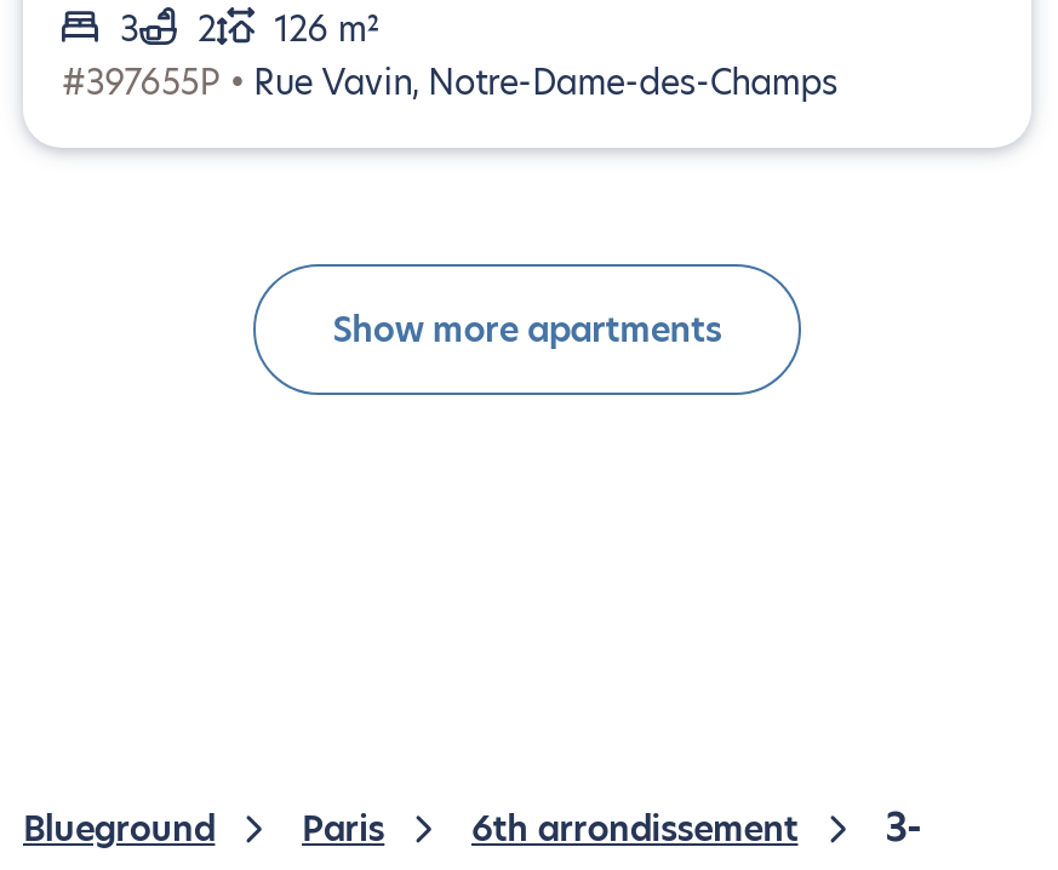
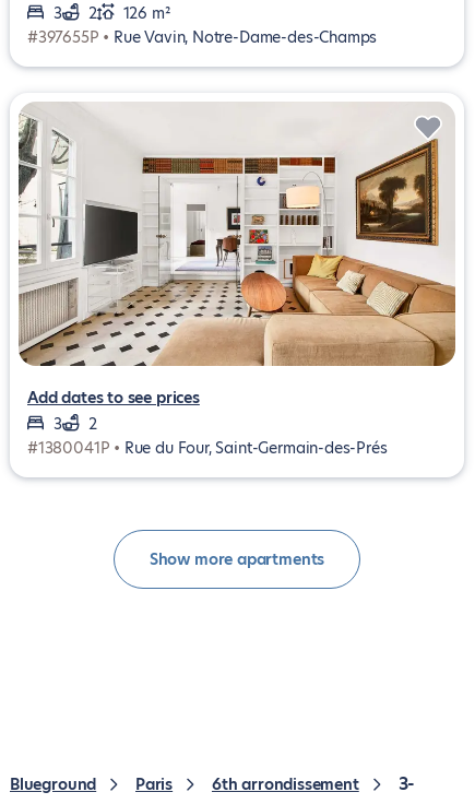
+ [image]
+ Add dates to see prices
+ 3
+ 2
+ #1380041P • Rue du Four, Saint-Germain-des-Prés
